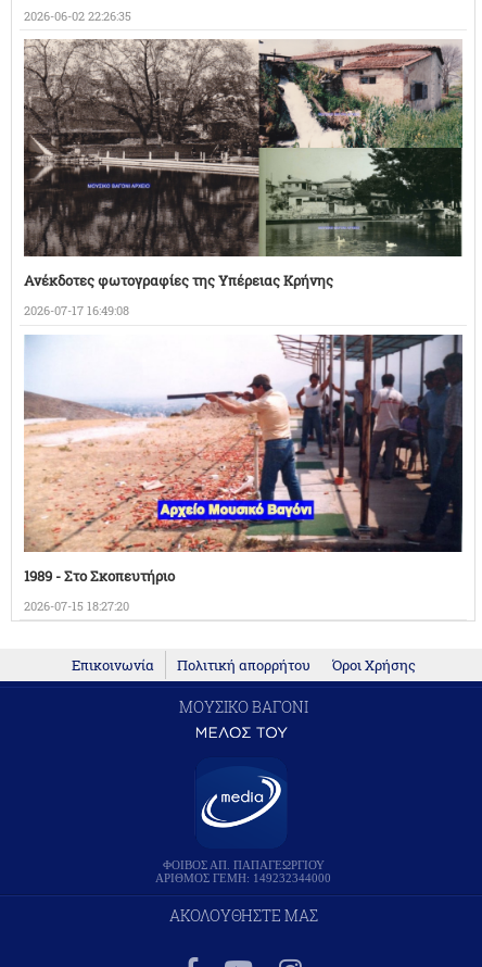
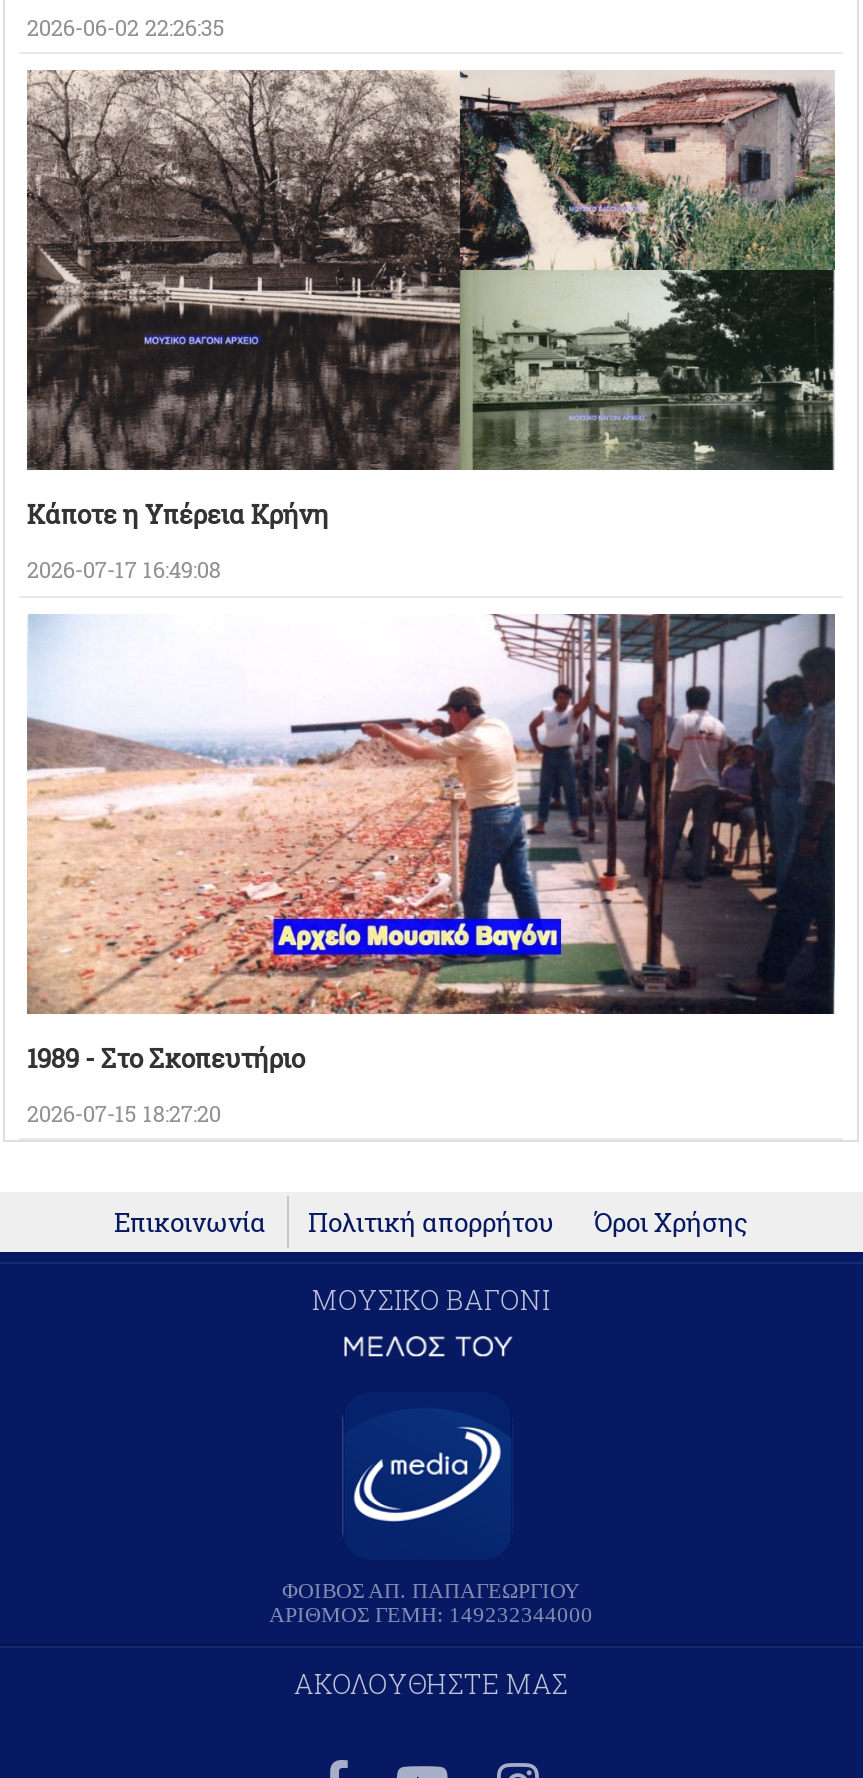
- Ανέκδοτες φωτογραφίες της Υπέρειας Κρήνης
+ Κάποτε η Υπέρεια Κρήνη
